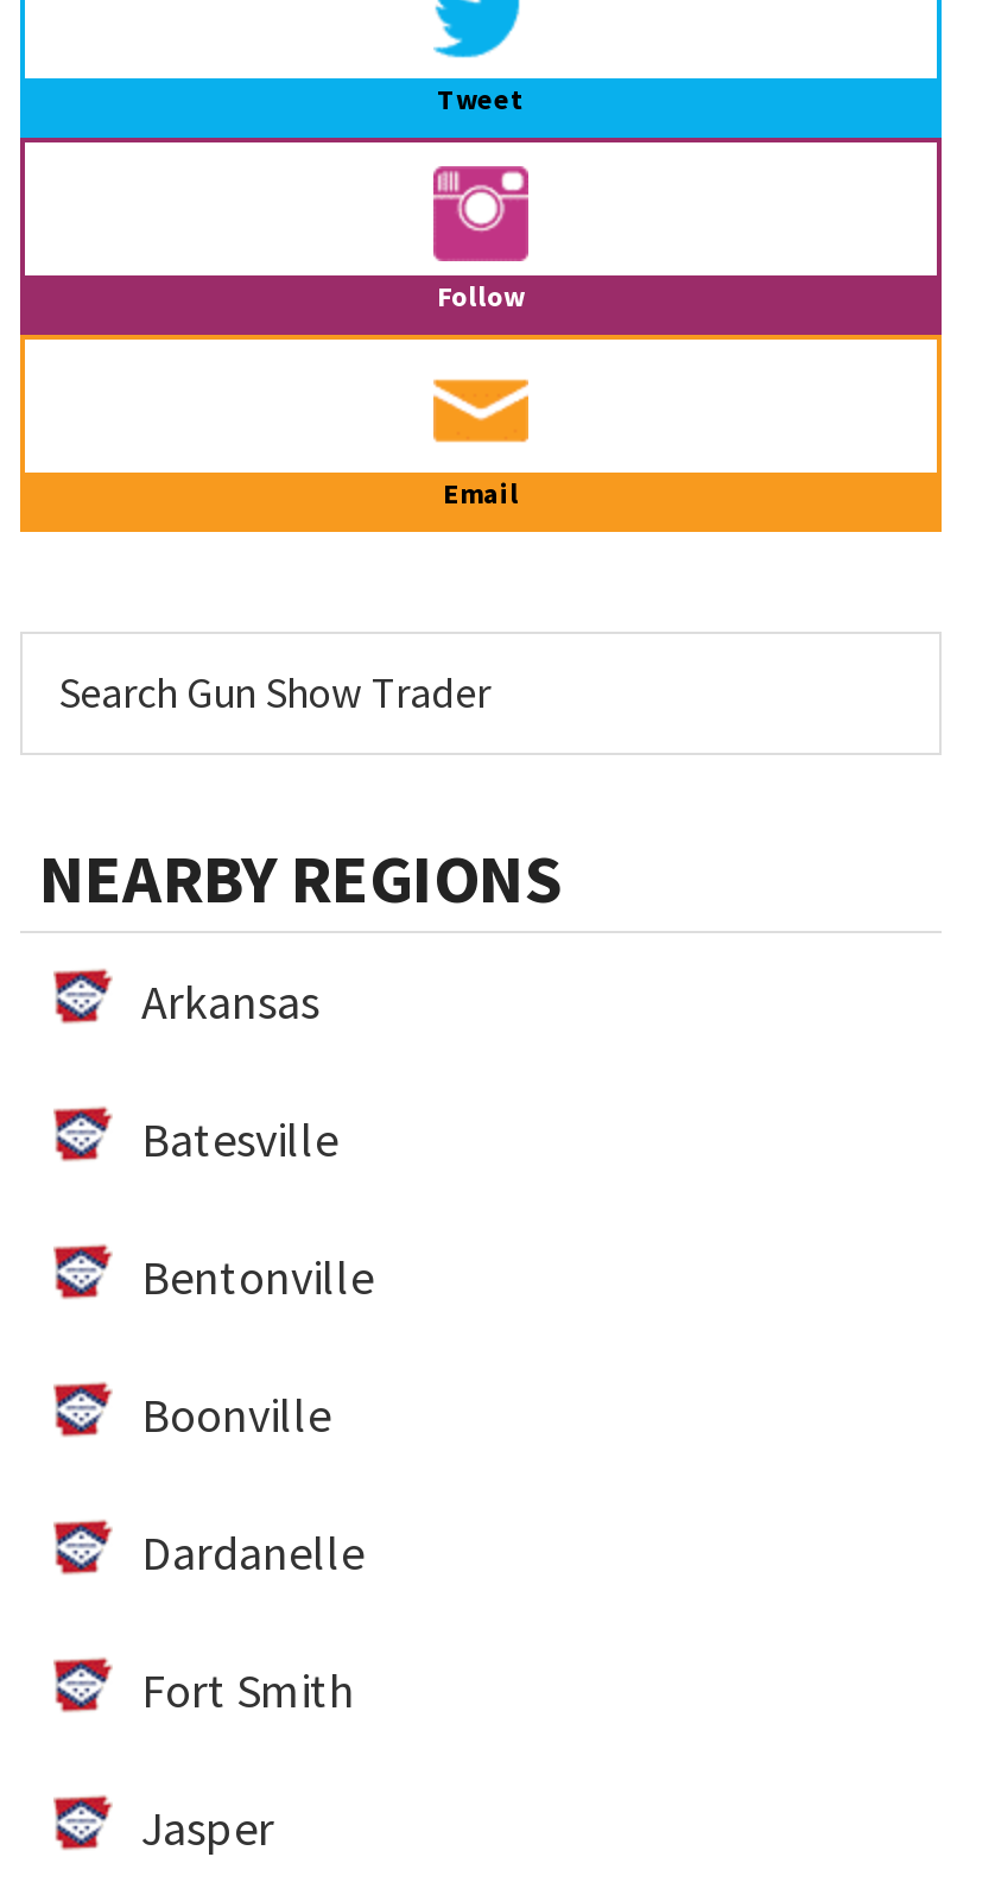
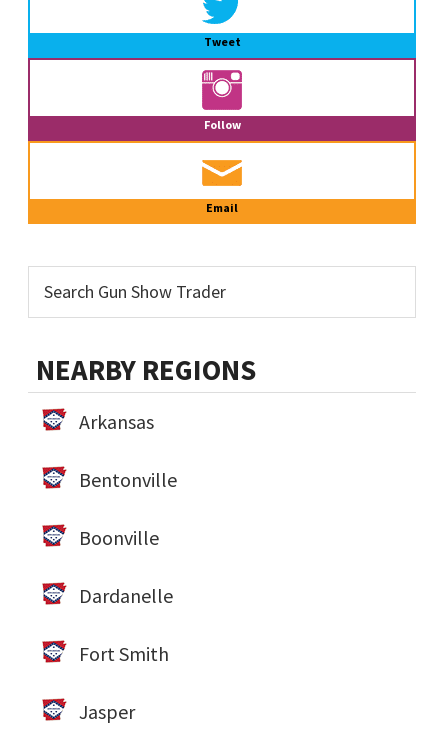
- Batesville
